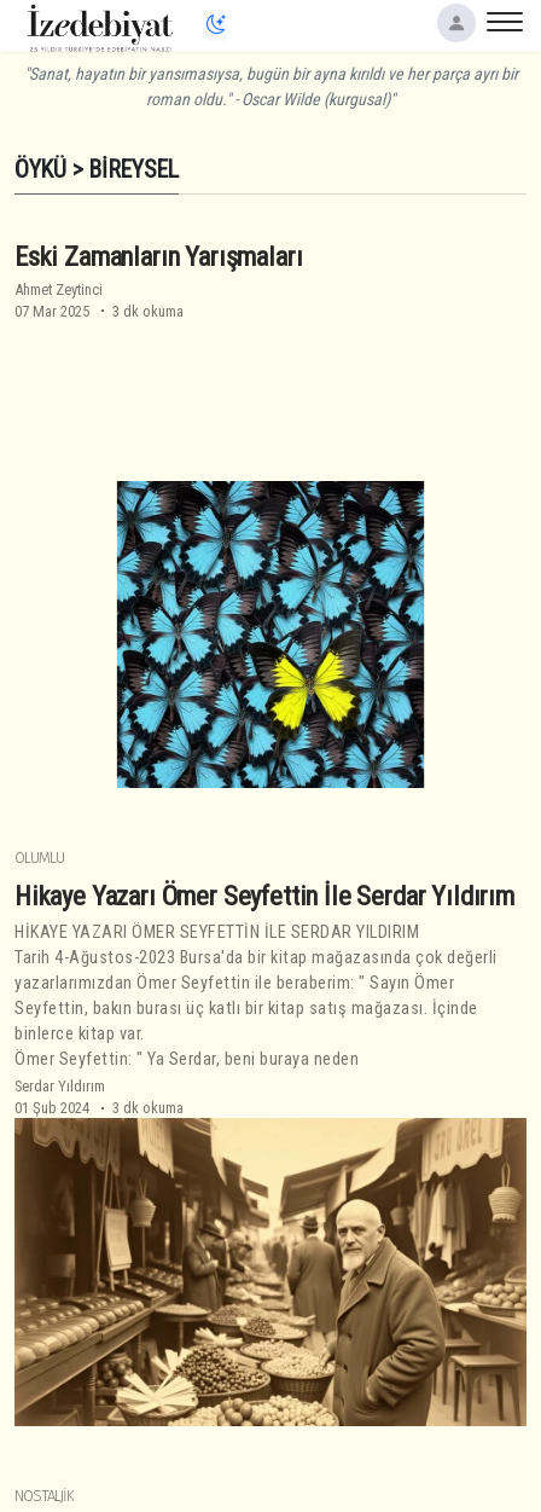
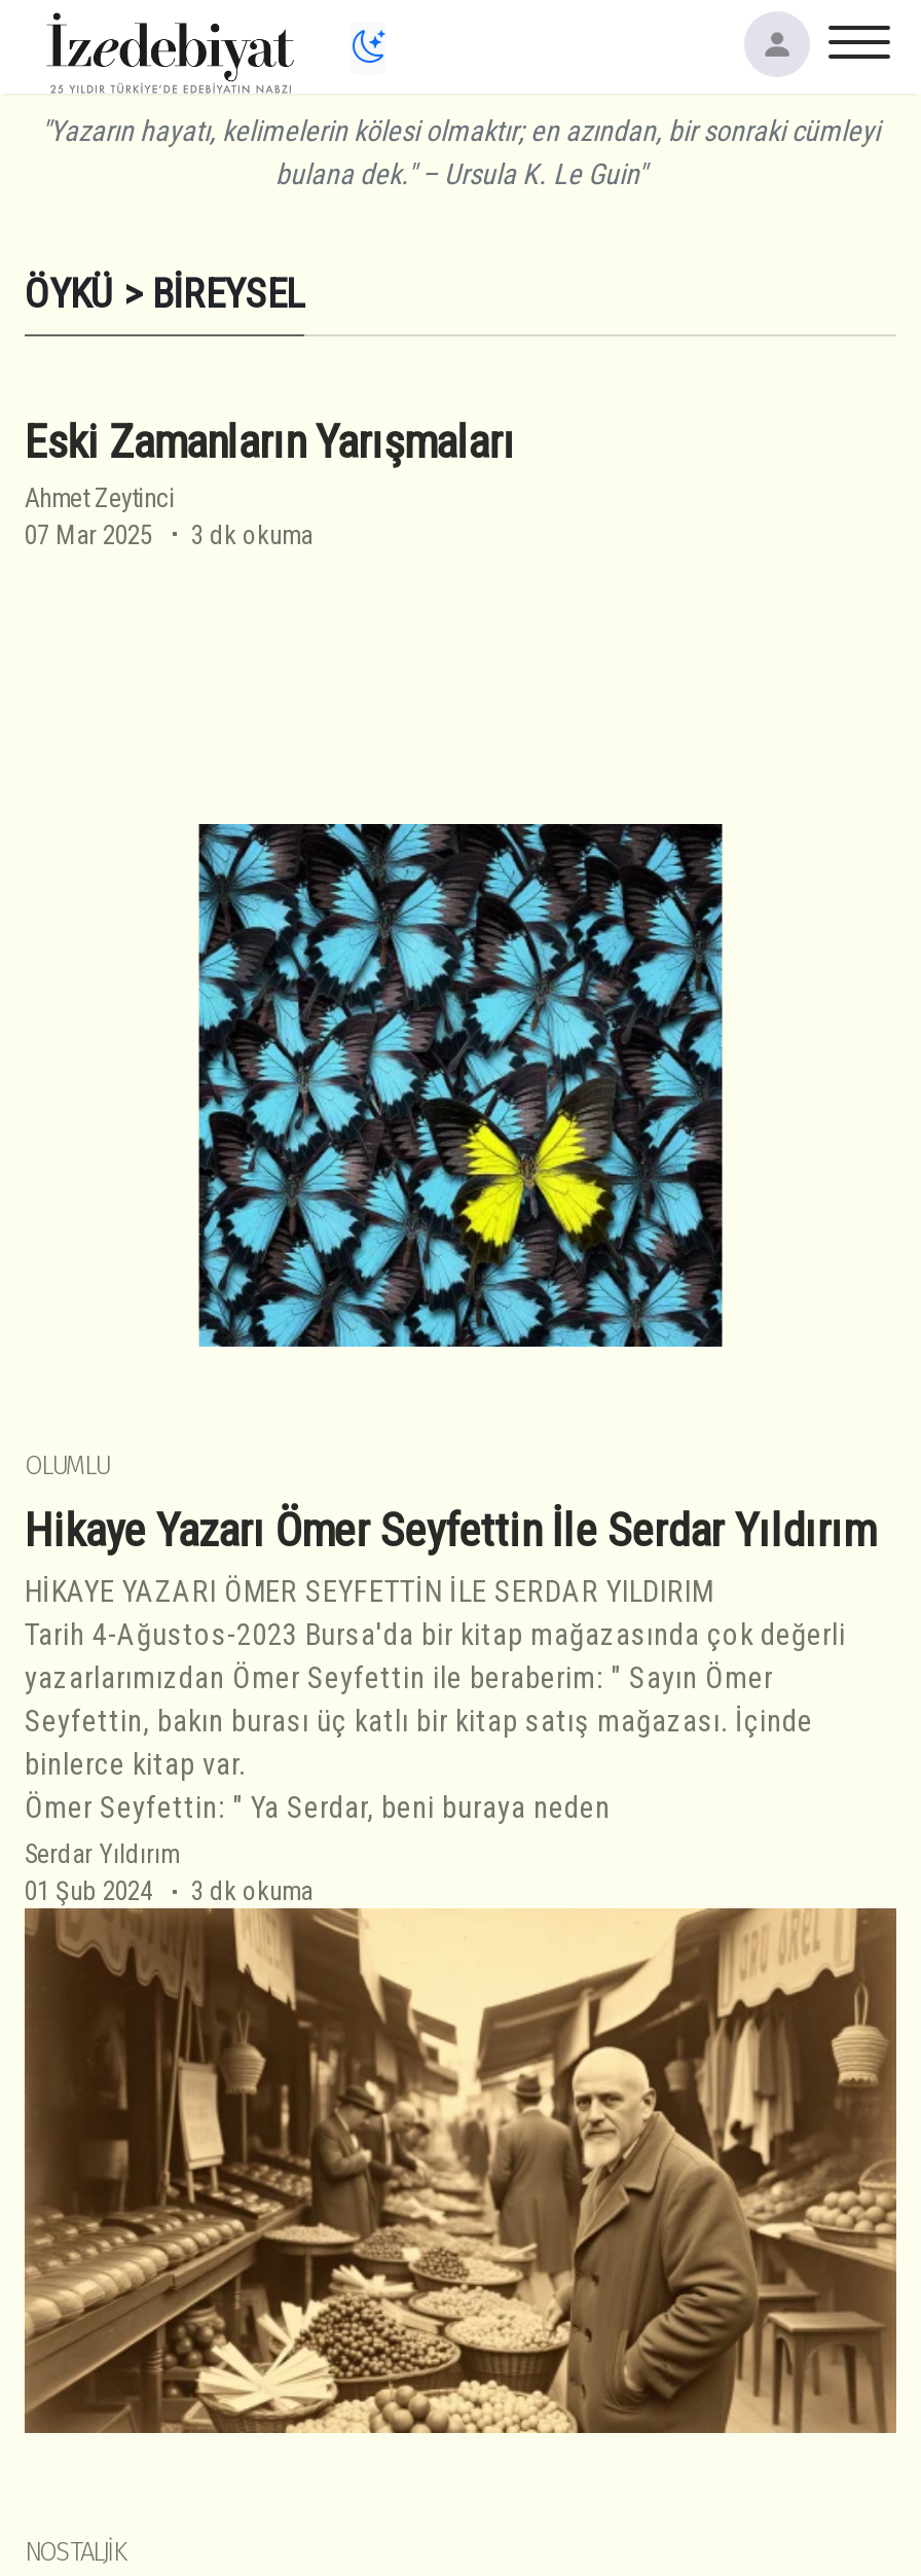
- "Sanat, hayatın bir yansımasıysa, bugün bir ayna kırıldı ve her parça ayrı bir
- roman oldu." - Oscar Wilde (kurgusal)"
+ "Yazarın hayatı, kelimelerin kölesi olmaktır; en azından, bir sonraki cümleyi
+ bulana dek." – Ursula K. Le Guin"
